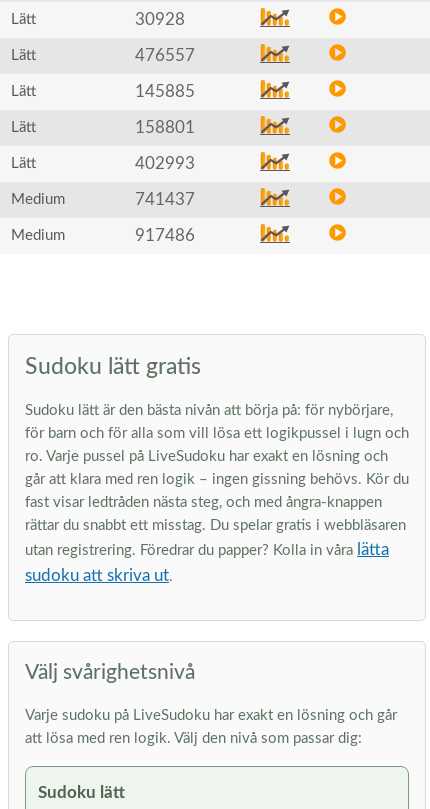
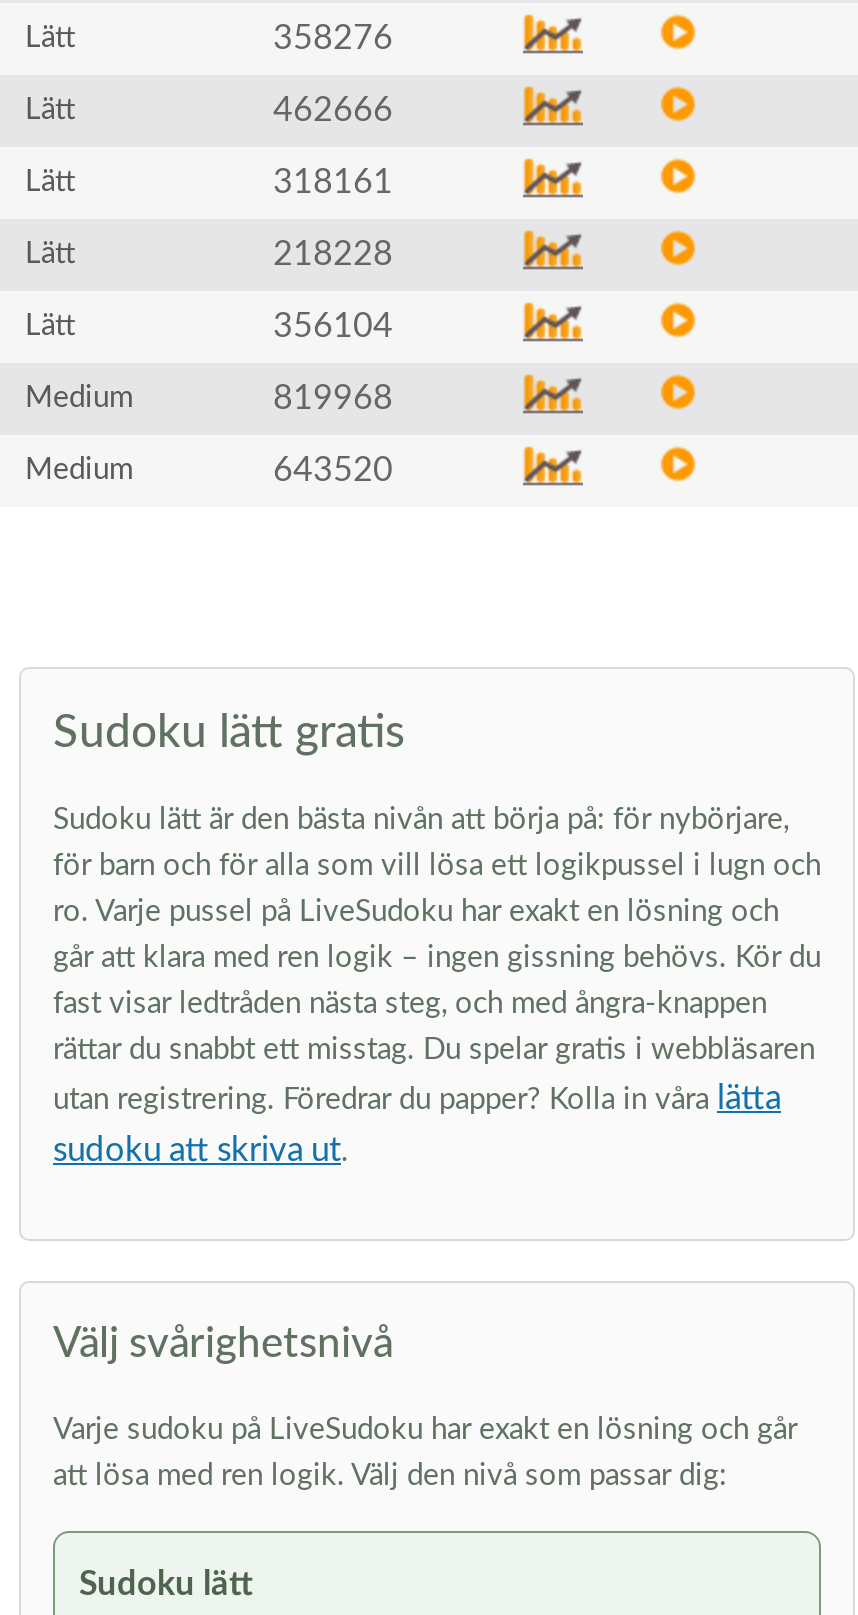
- 30928
+ 358276

- 476557
+ 462666

- 145885
+ 318161

- 158801
+ 218228

- 402993
+ 356104

- 741437
+ 819968

- 917486
+ 643520
